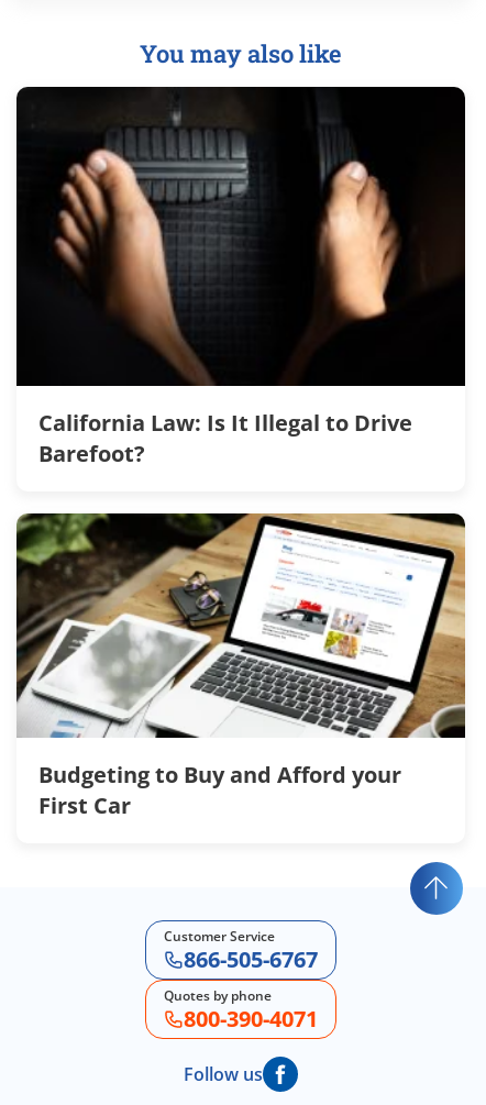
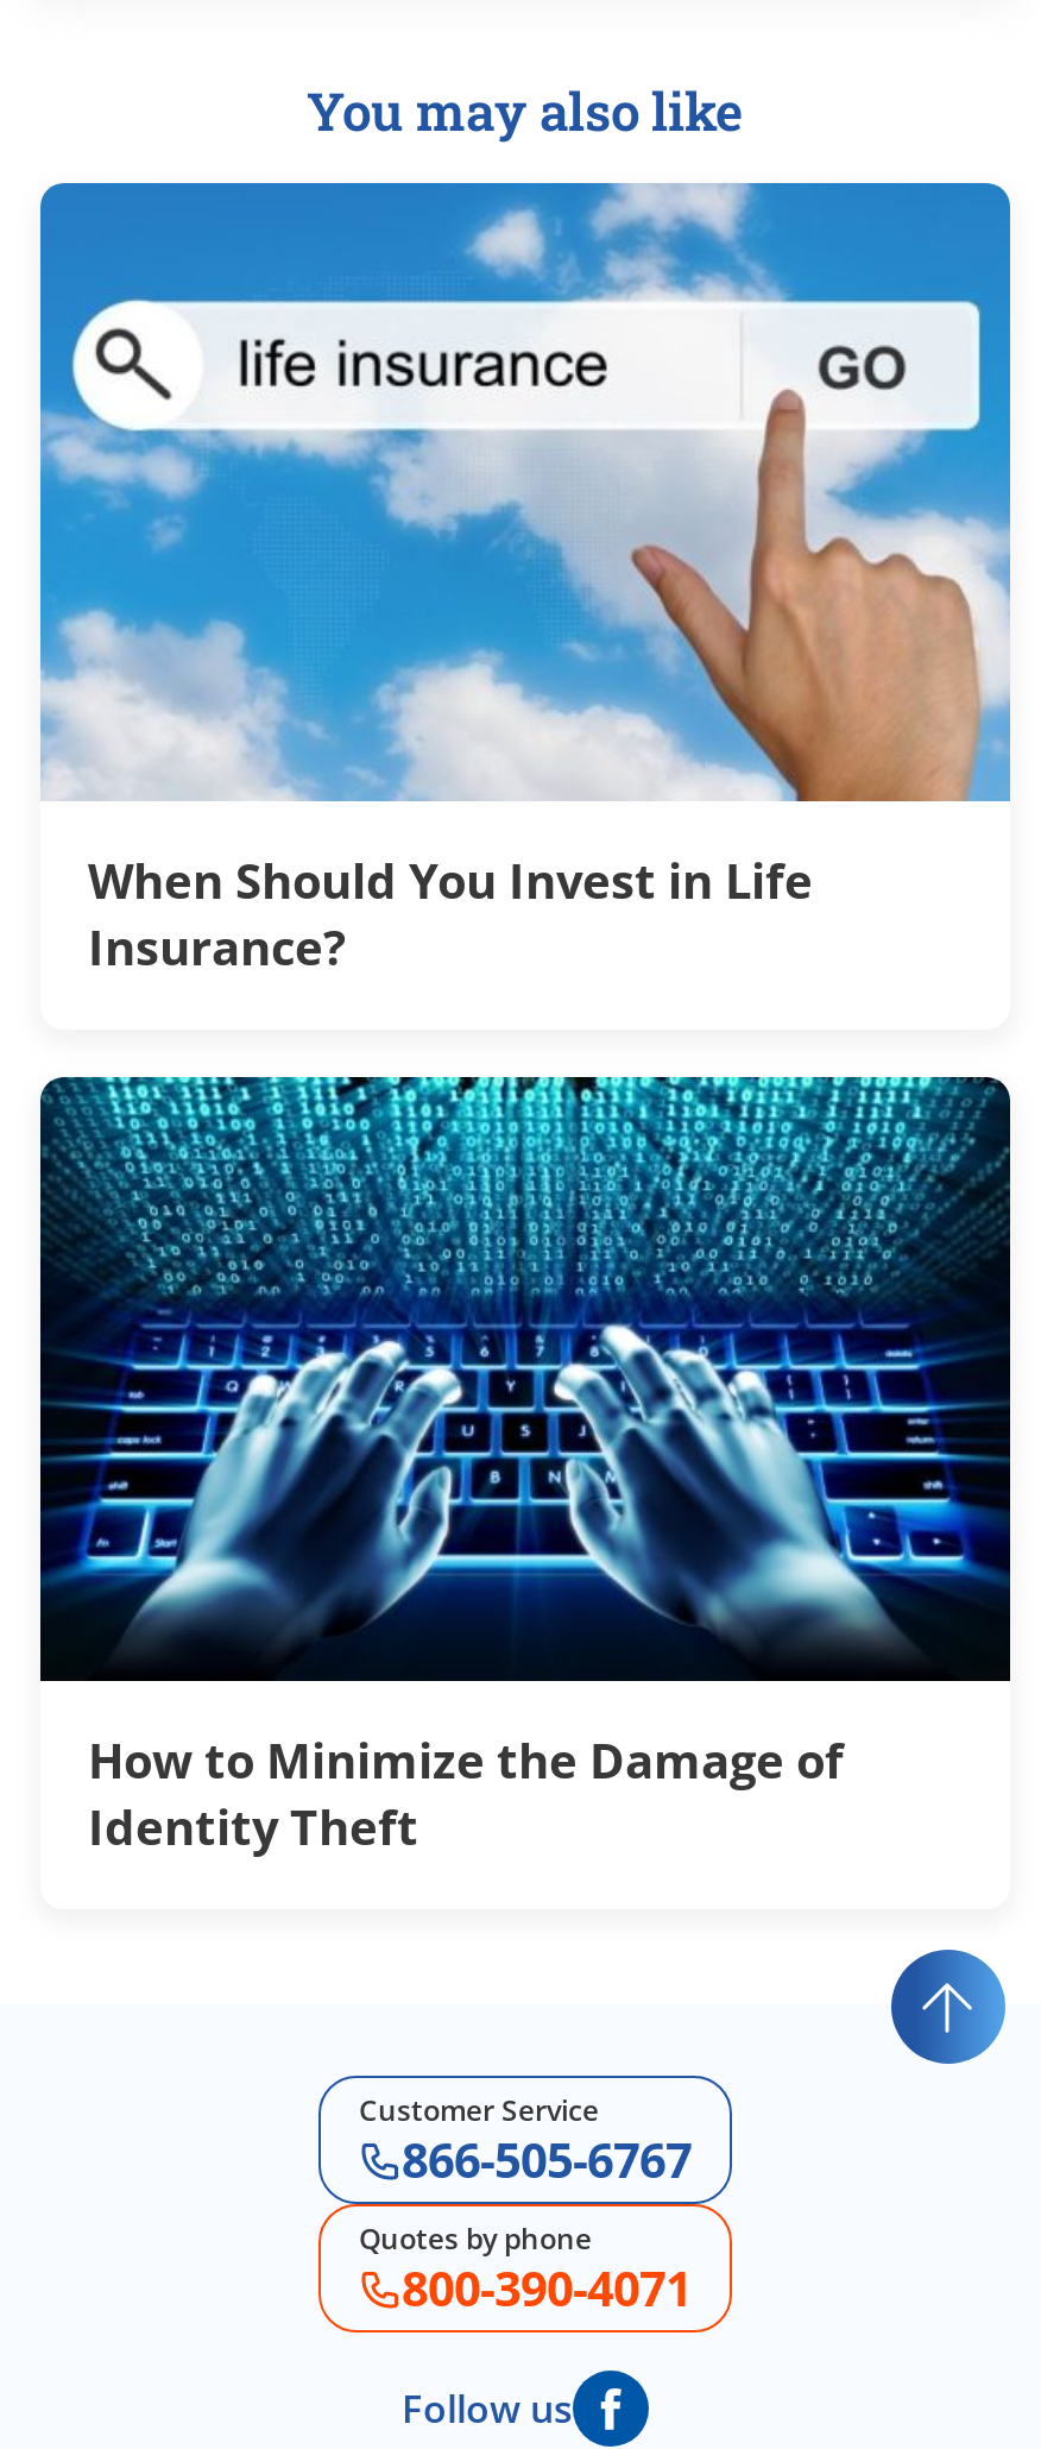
- [image]
- California Law: Is It Illegal to Drive
- Barefoot?
+ [image]
+ When Should You Invest in Life
+ Insurance?

- [image]
- Budgeting to Buy and Afford your
- First Car
+ [image]
+ How to Minimize the Damage of
+ Identity Theft
